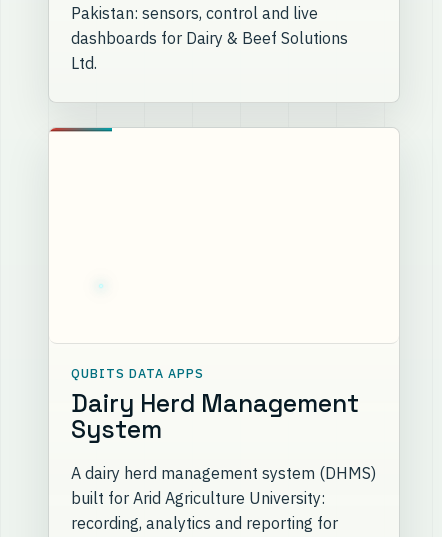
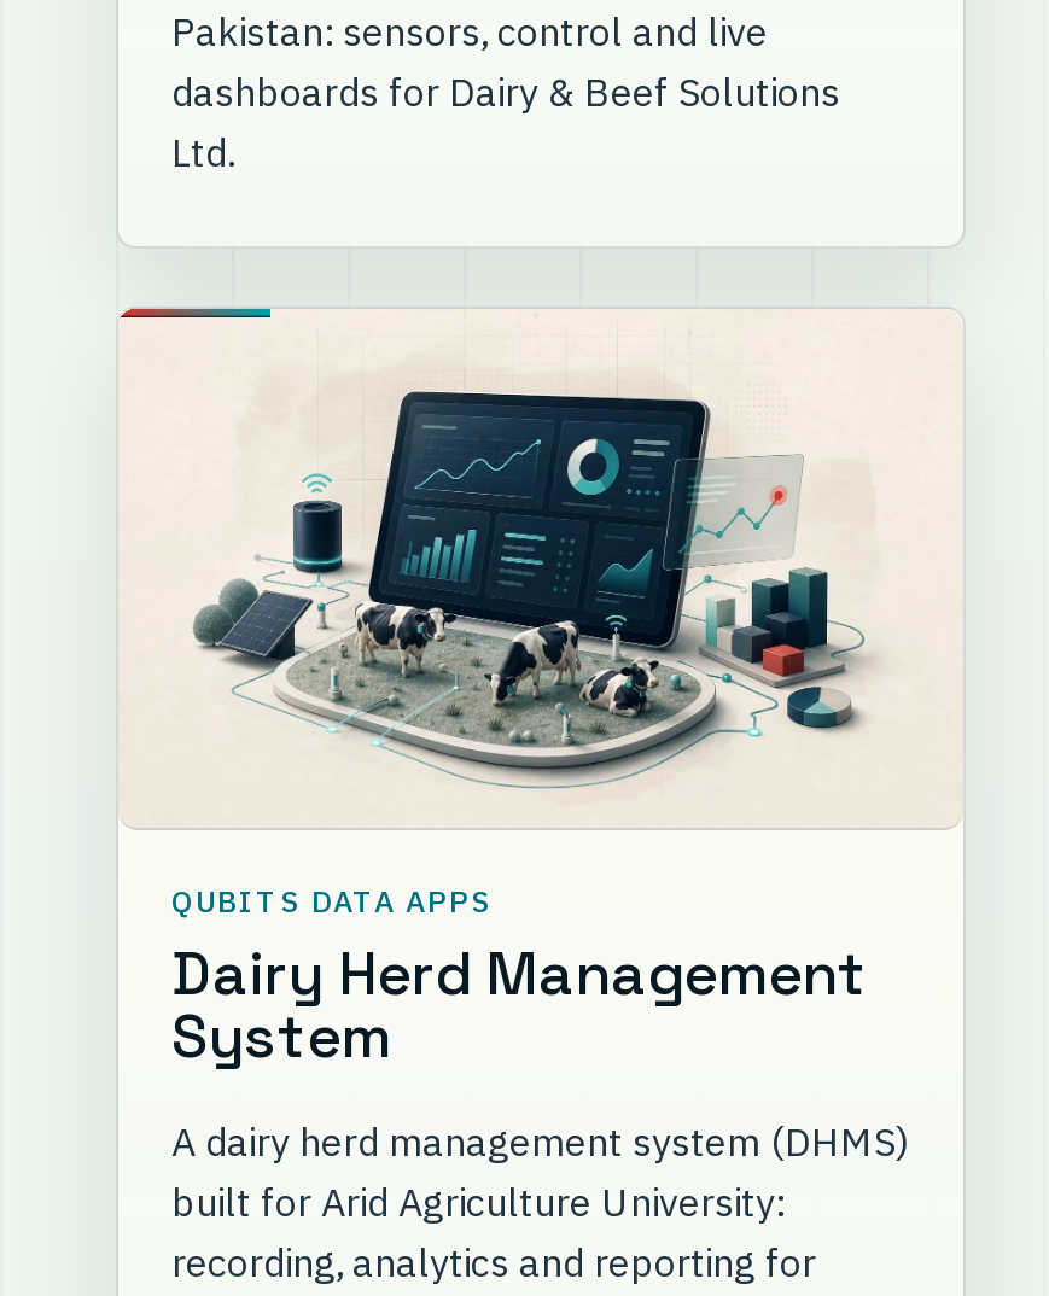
+ [image]
